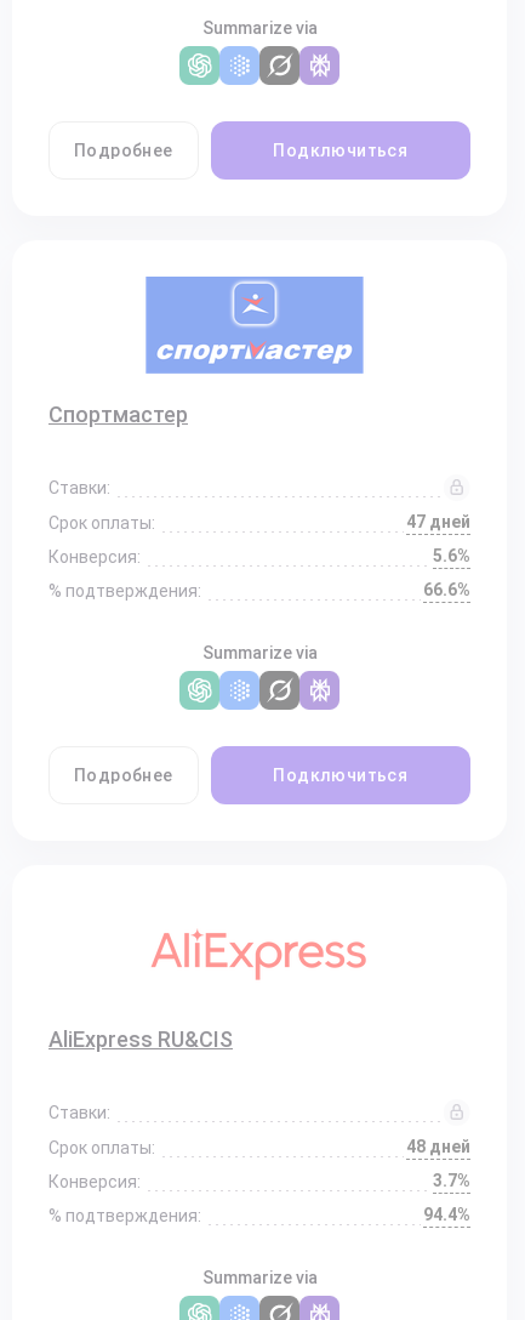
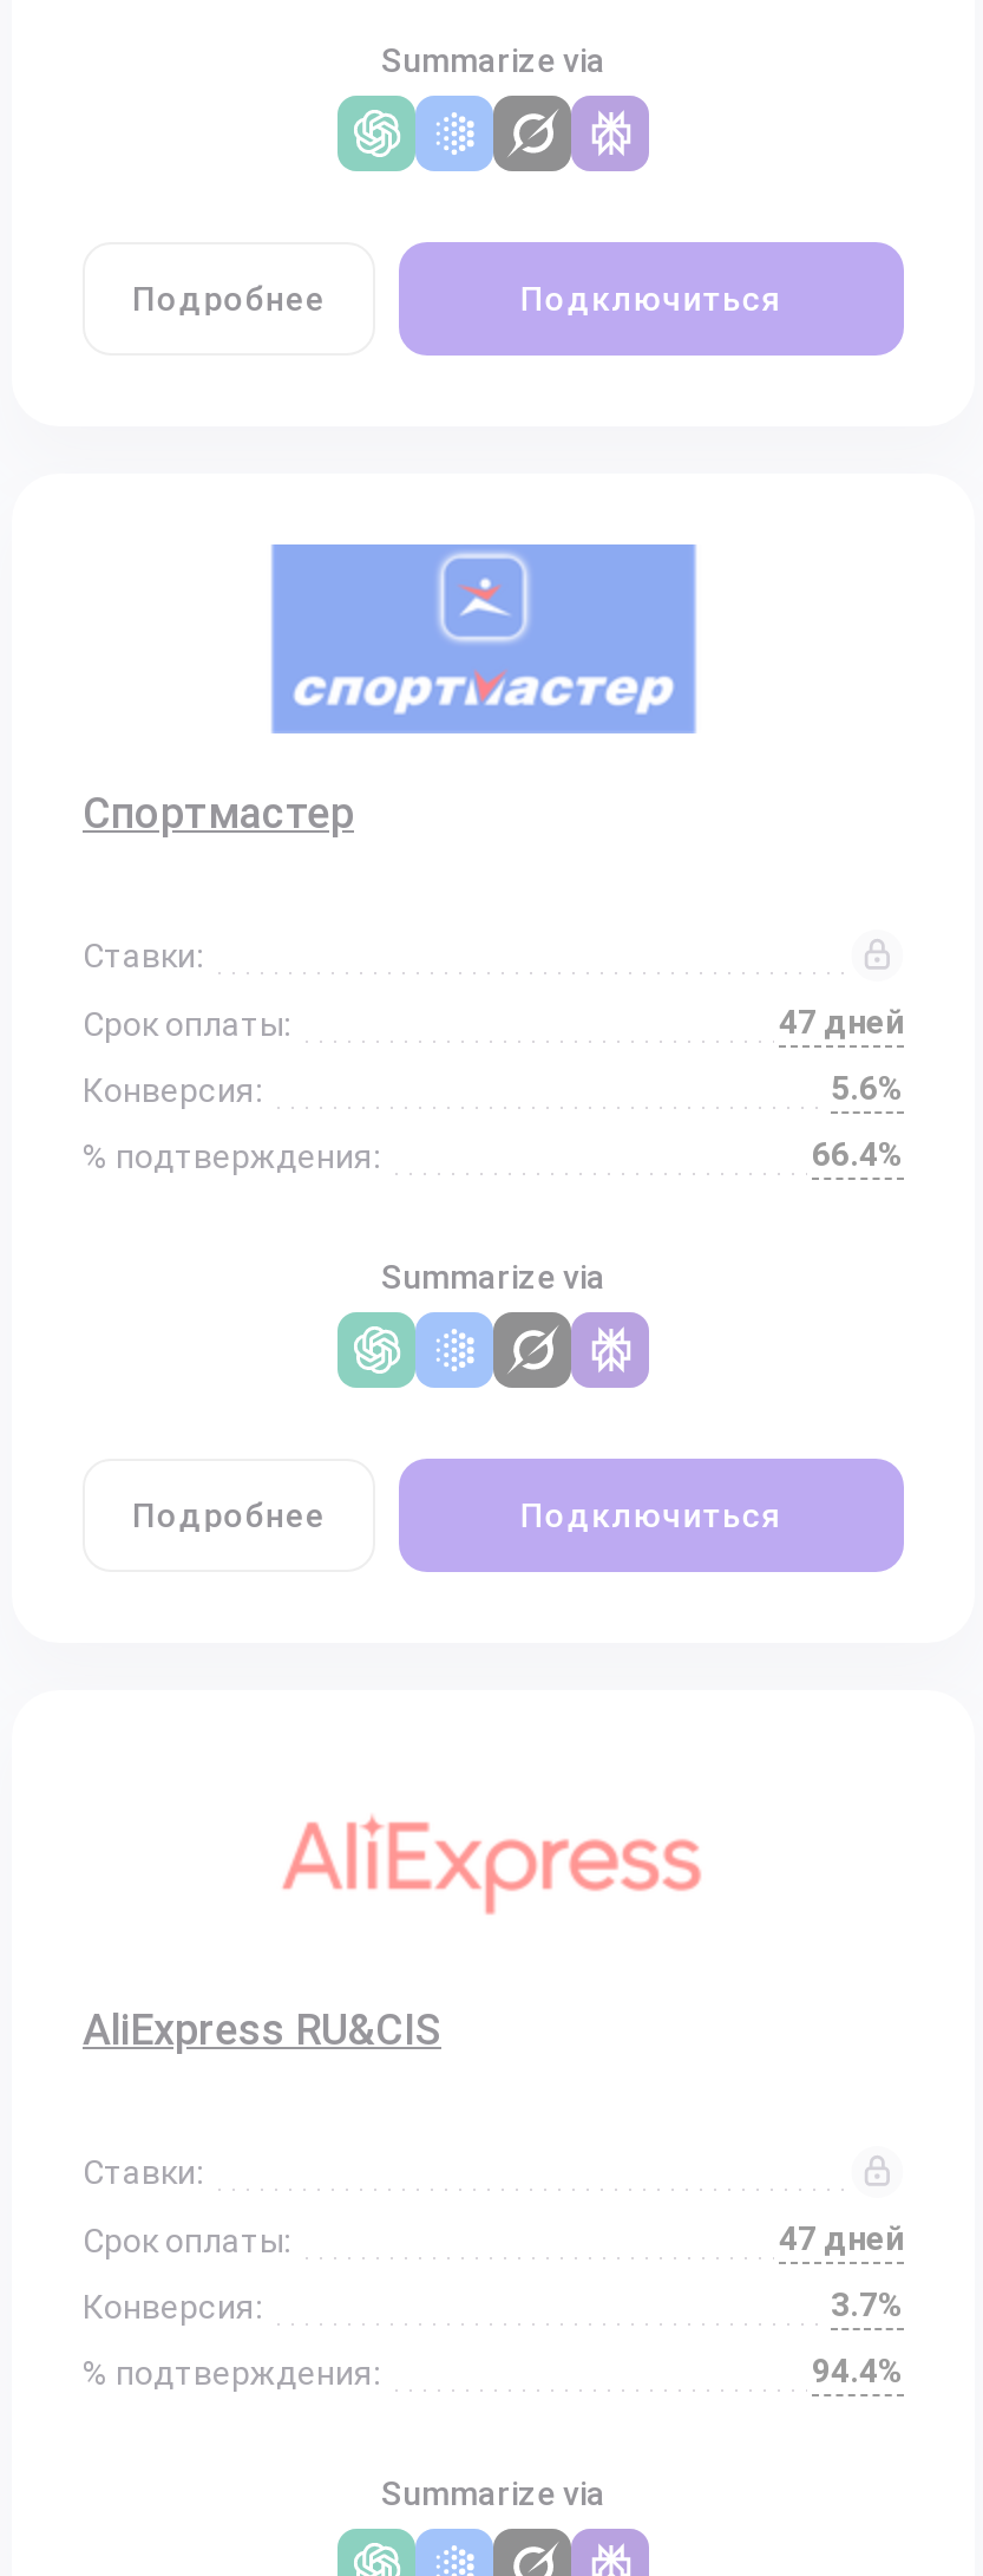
- 66.6%
+ 66.4%

- 48 дней
+ 47 дней
